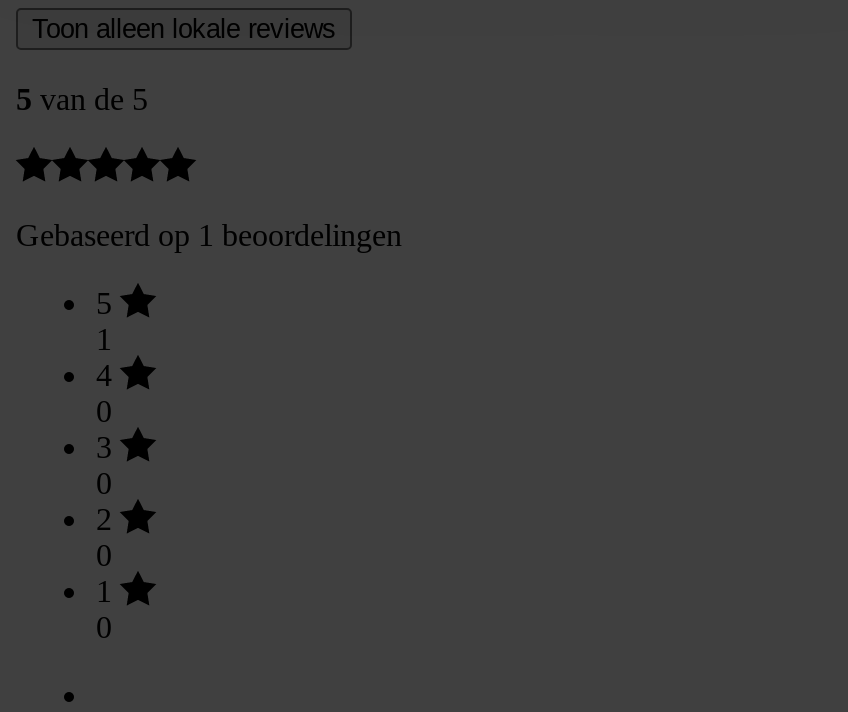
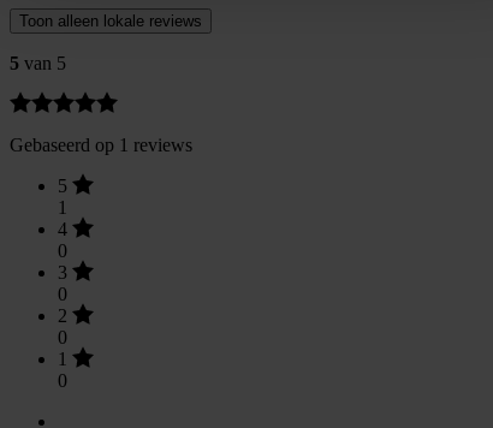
- 5 van de 5
+ 5 van 5

- Gebaseerd op 1 beoordelingen
+ Gebaseerd op 1 reviews
